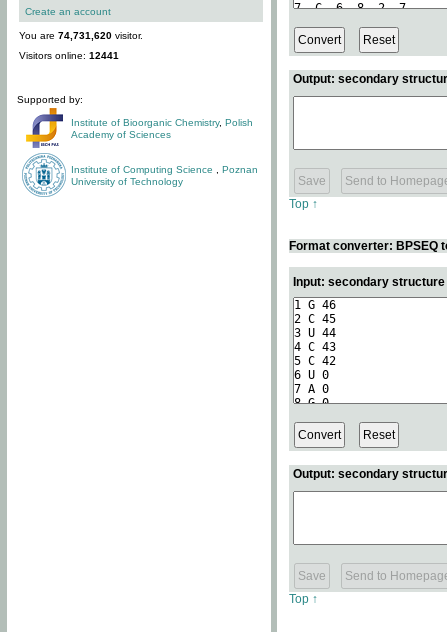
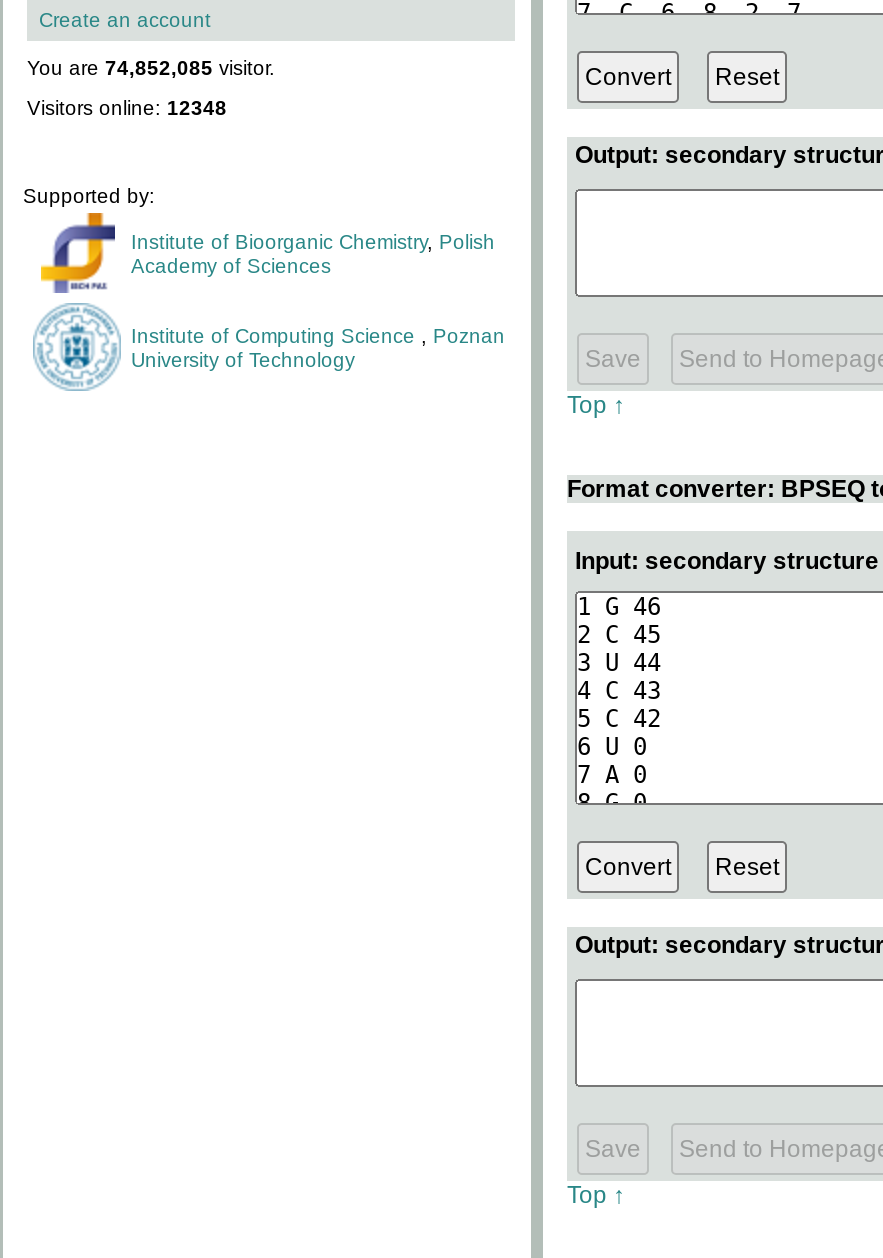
- You are 74,731,620 visitor.
+ You are 74,852,085 visitor.

- Visitors online: 12441
+ Visitors online: 12348
